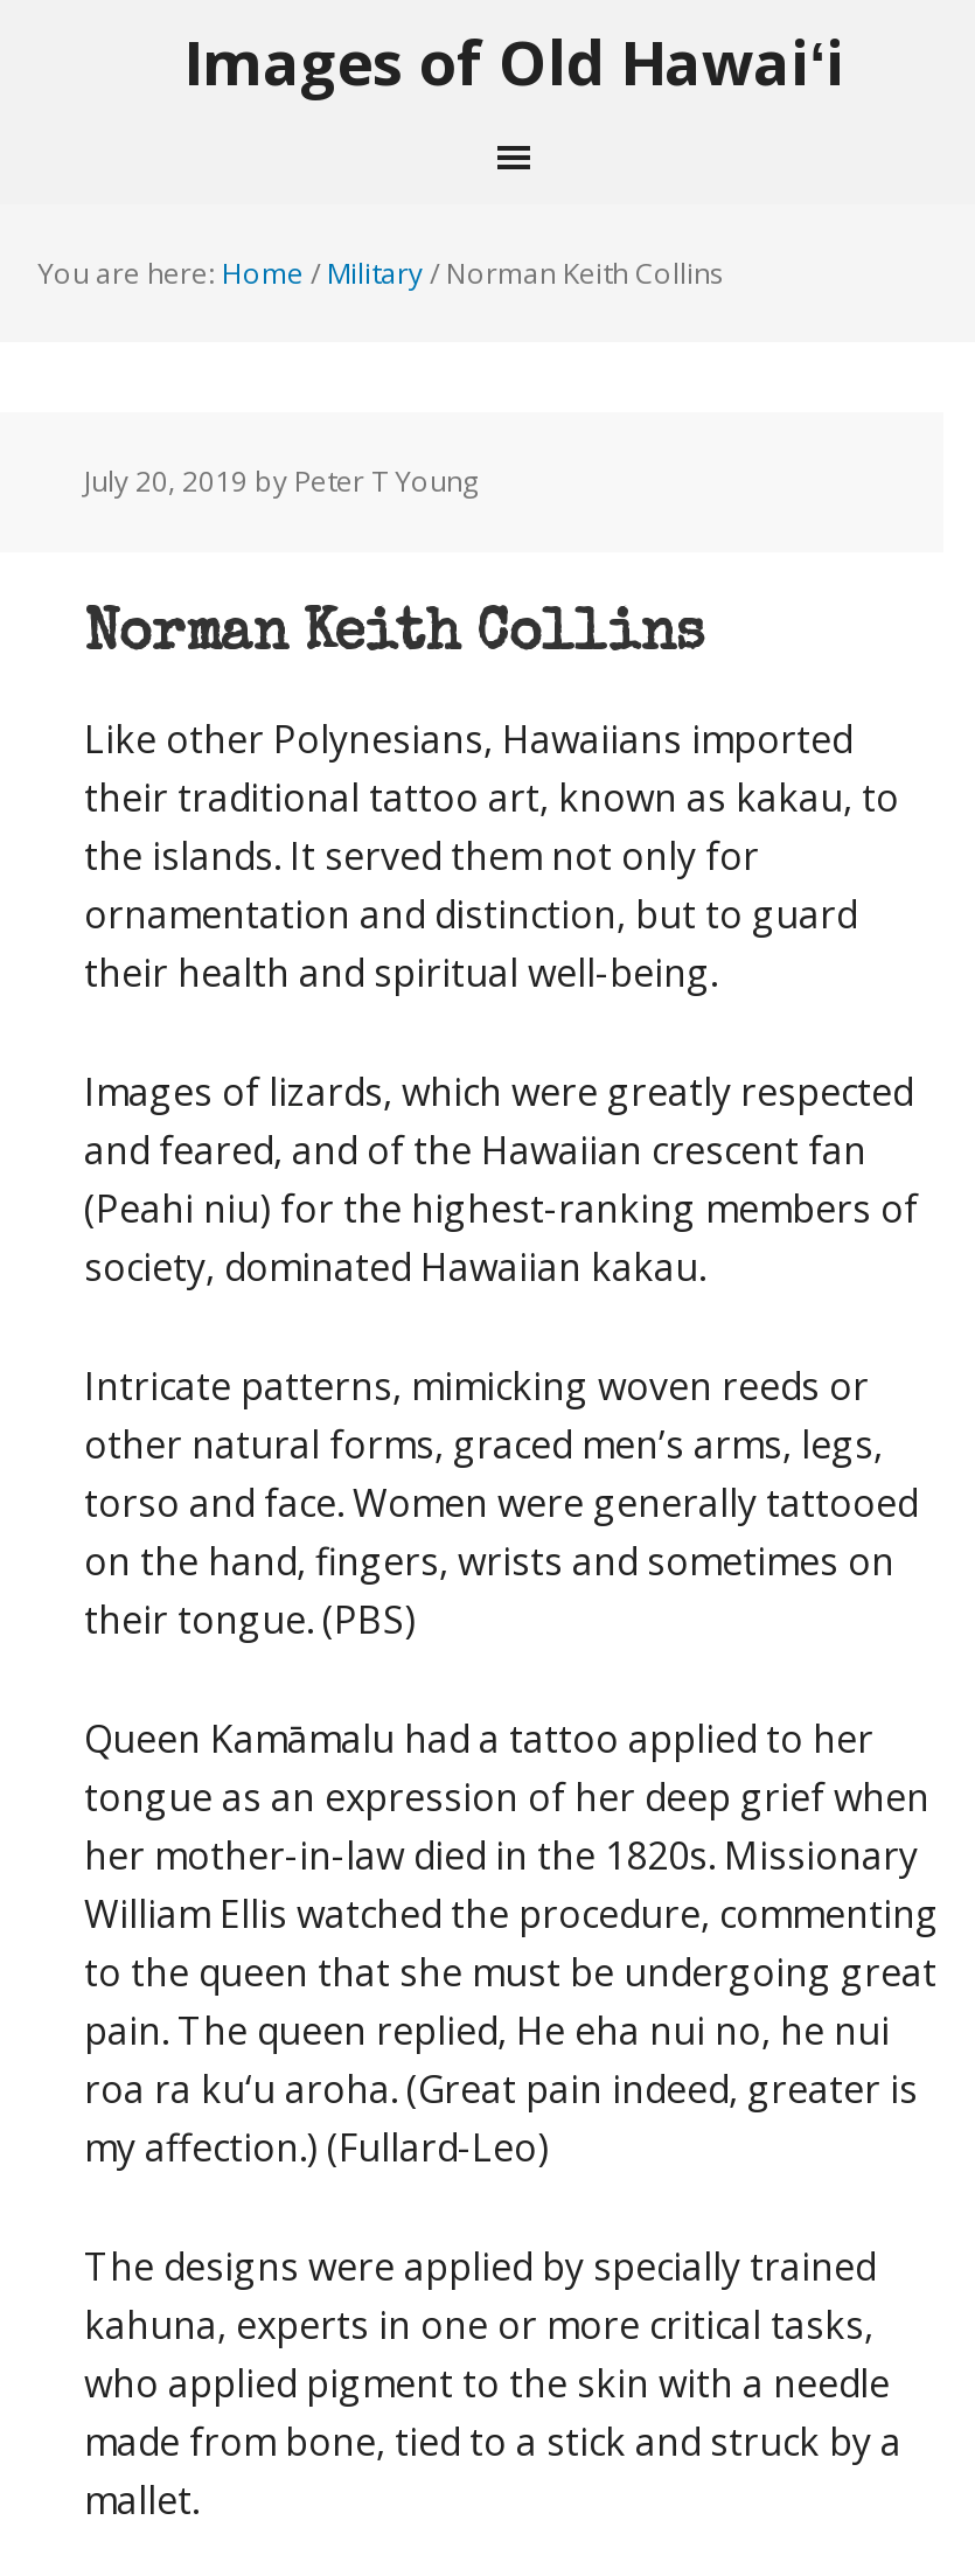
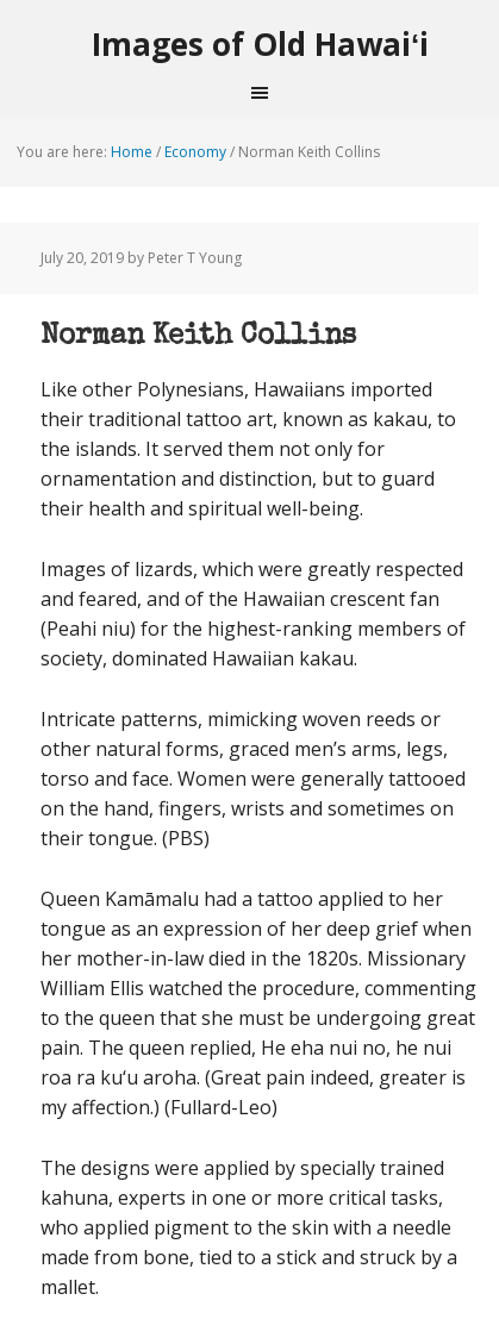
- You are here: Home / Military / Norman Keith Collins
+ You are here: Home / Economy / Norman Keith Collins
